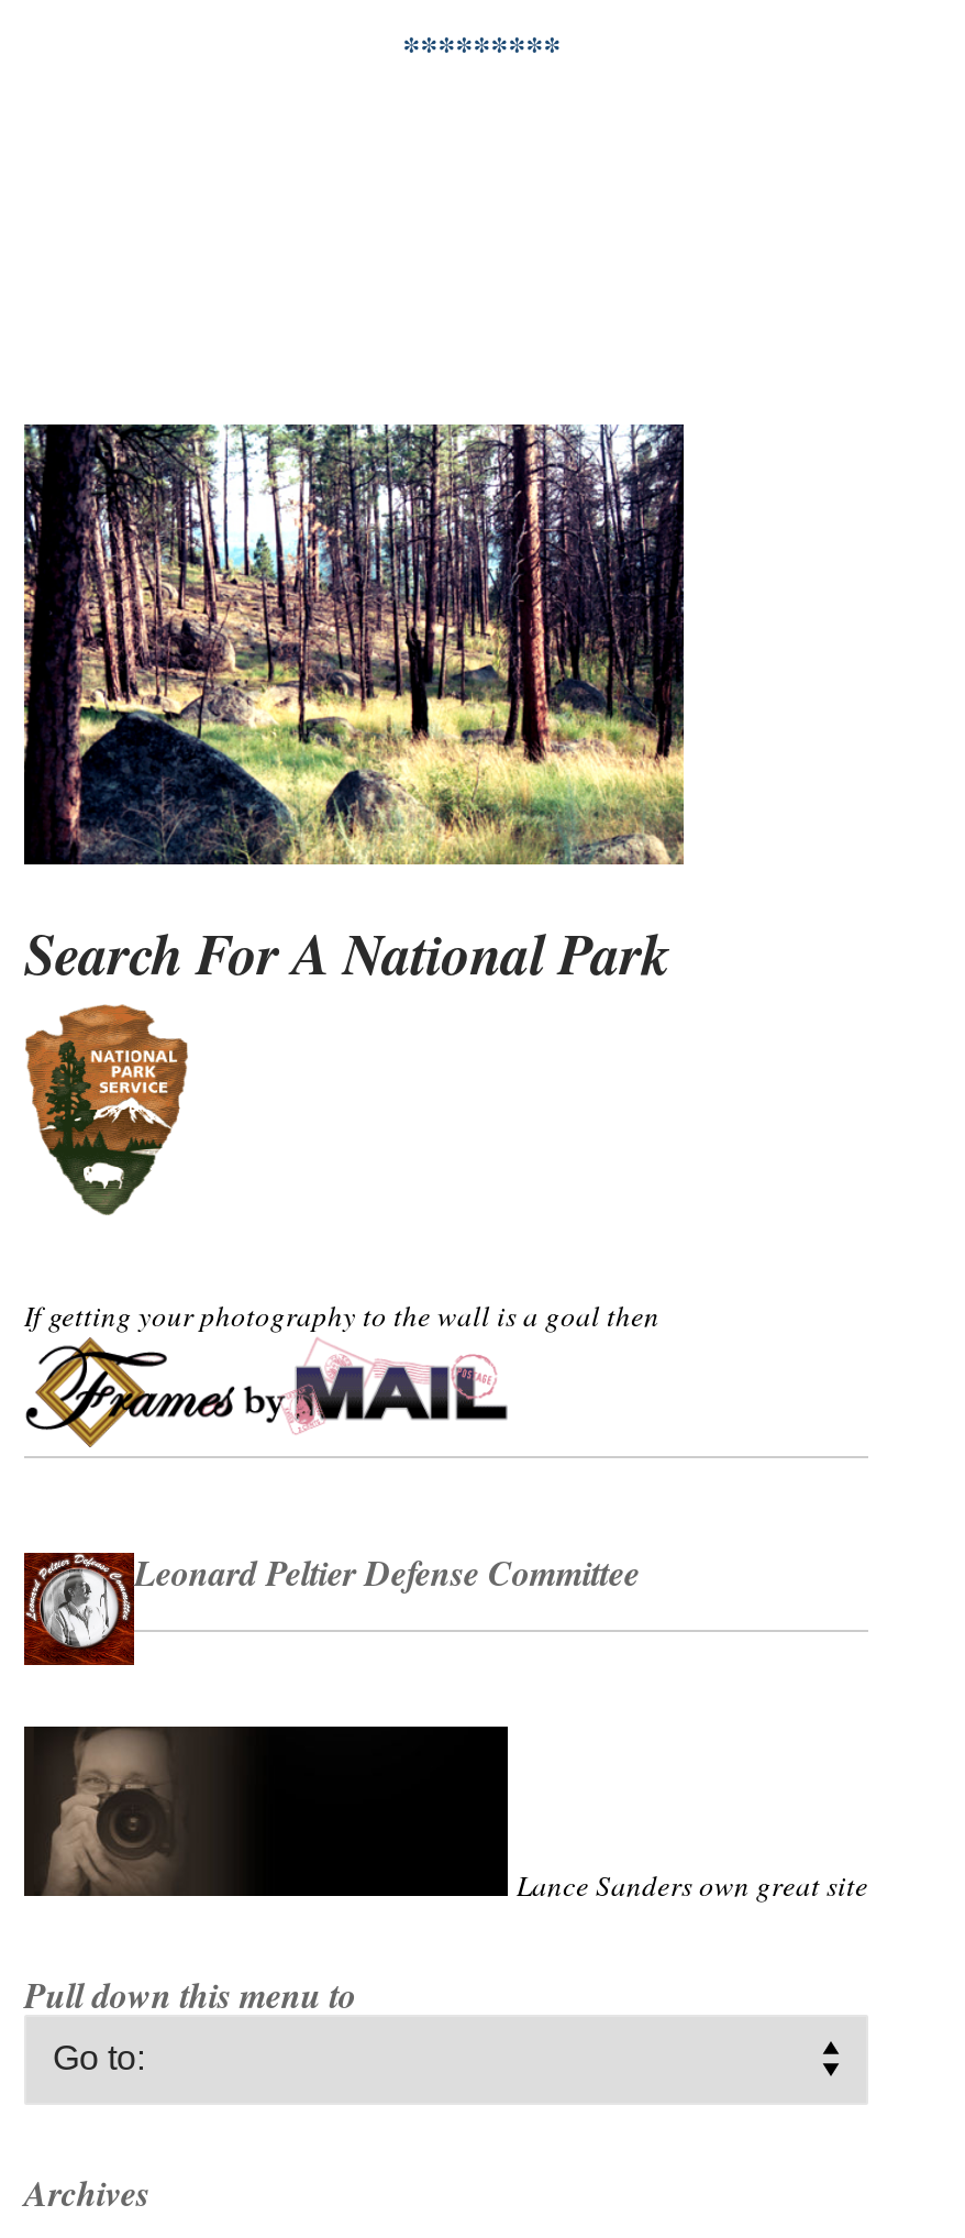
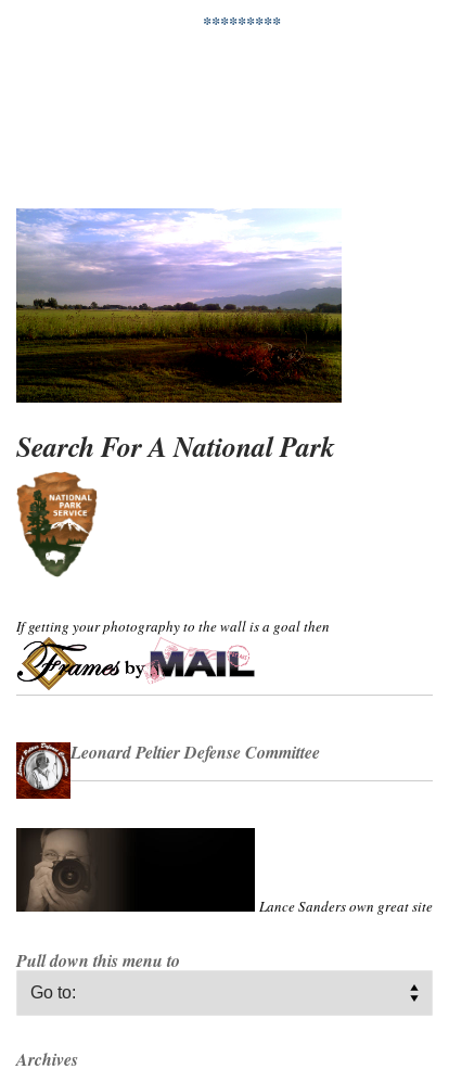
- [image]
+ [image]
